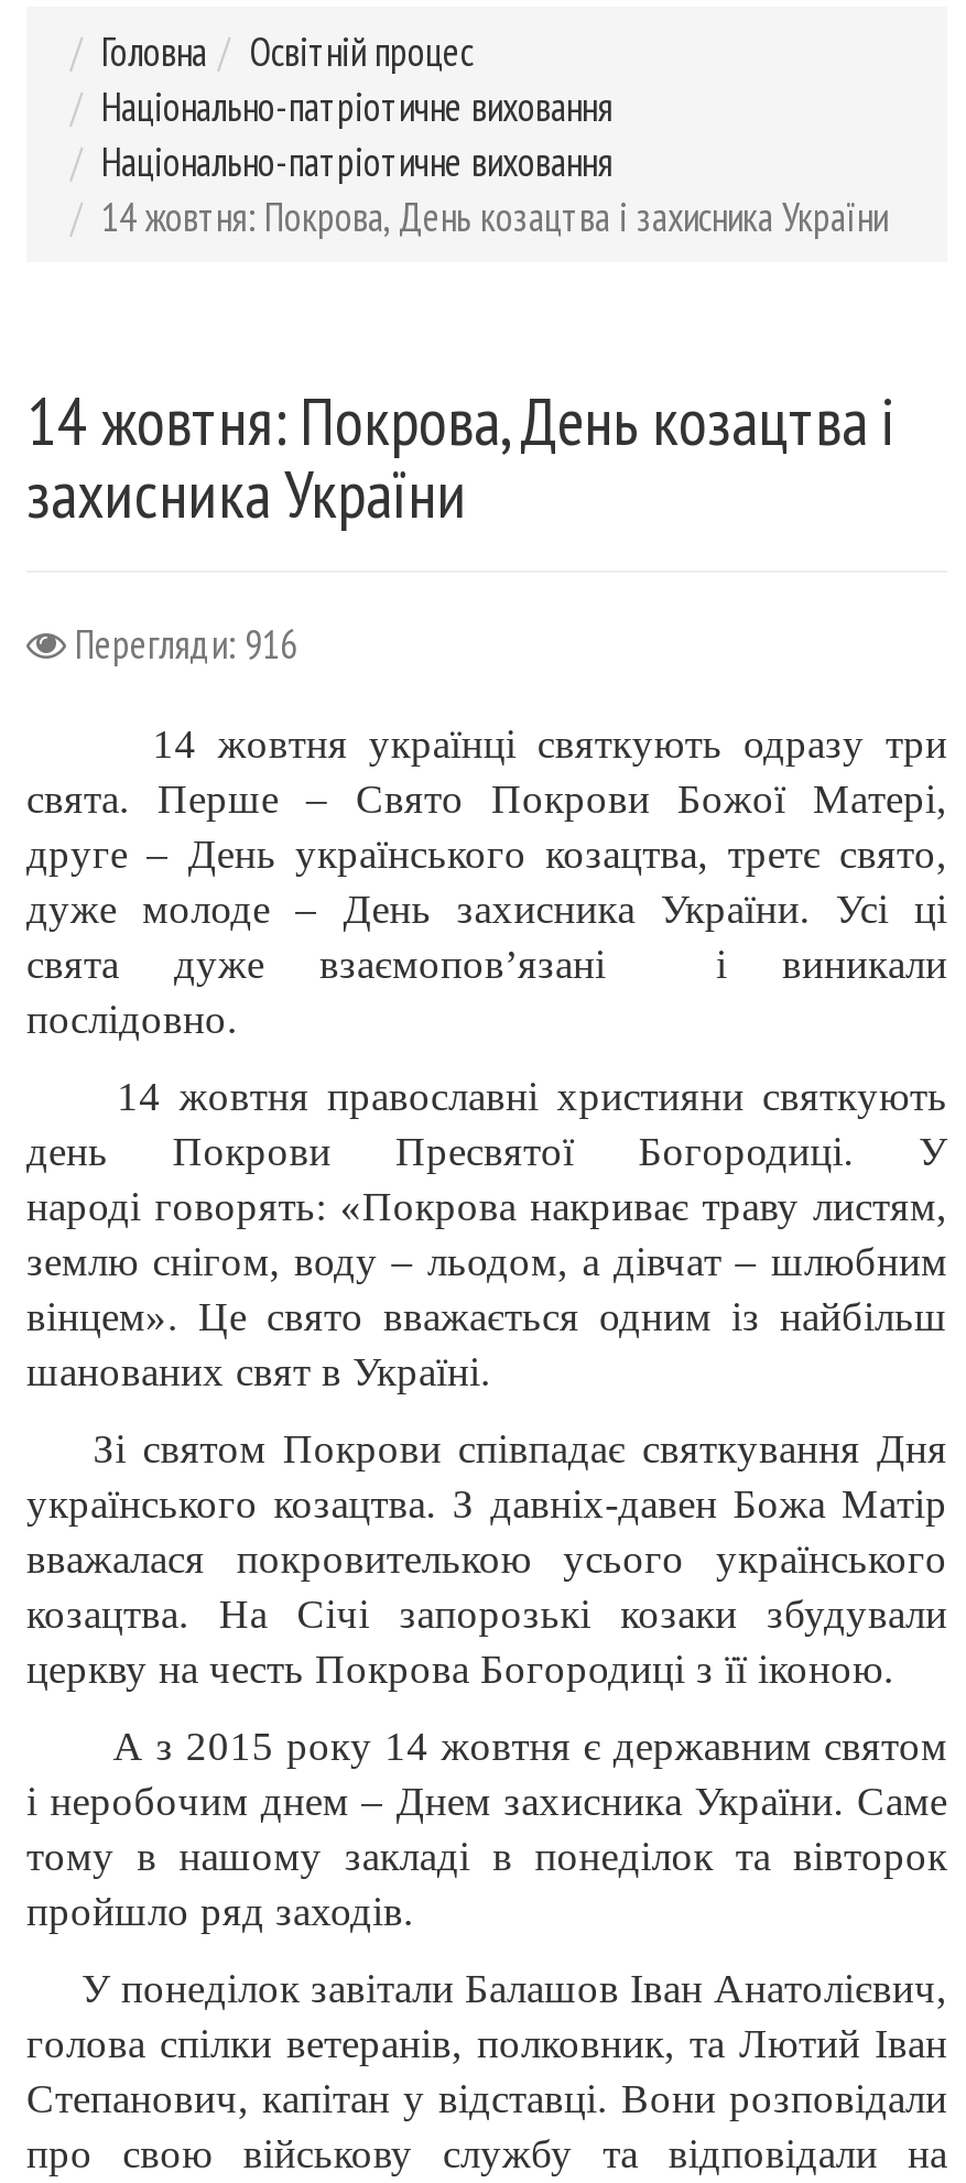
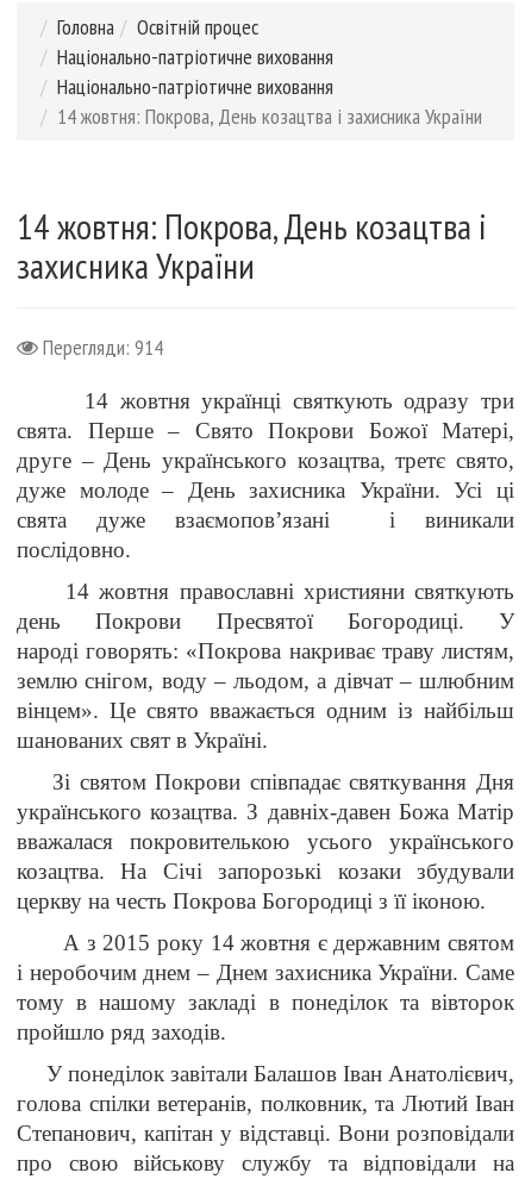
- Перегляди: 916
+ Перегляди: 914
